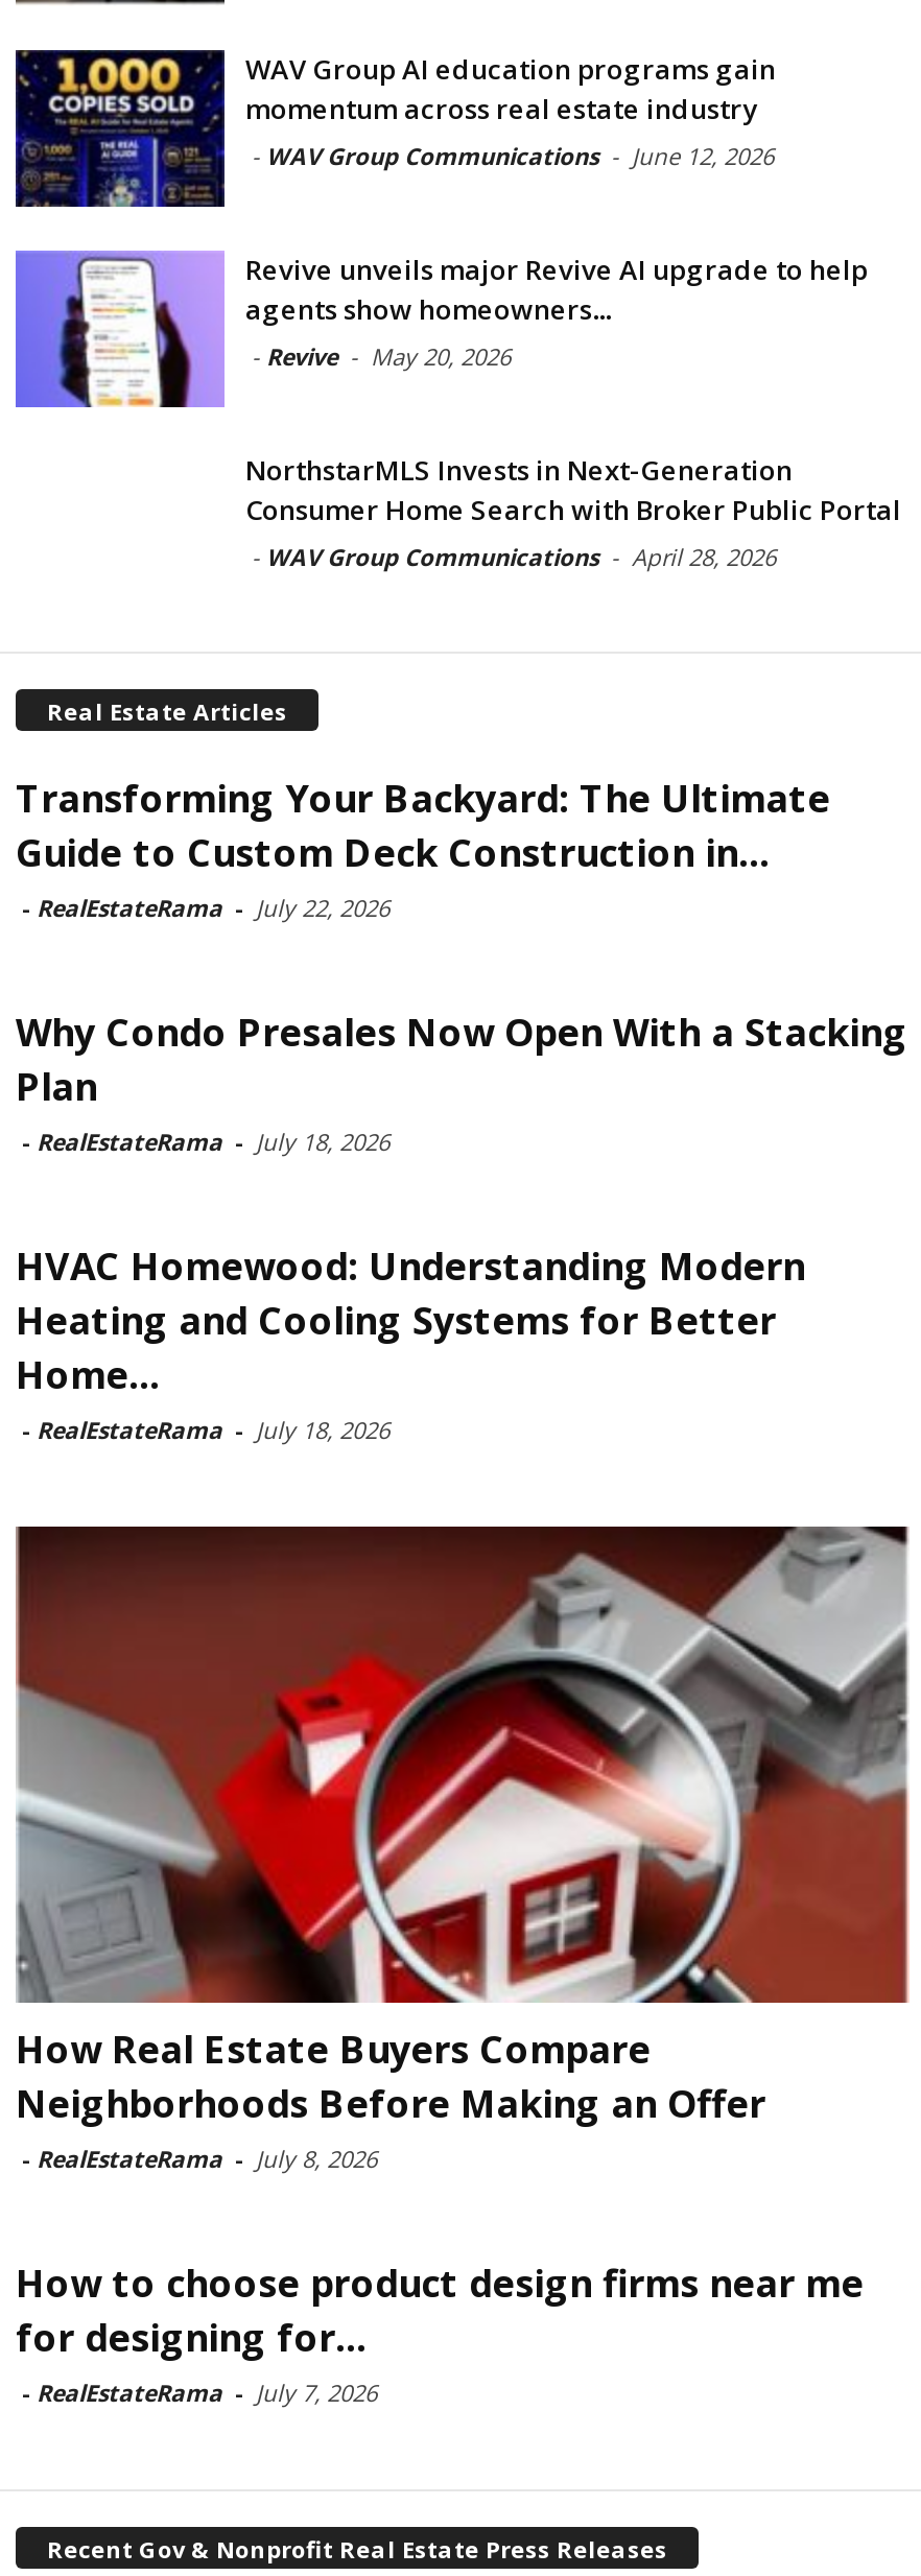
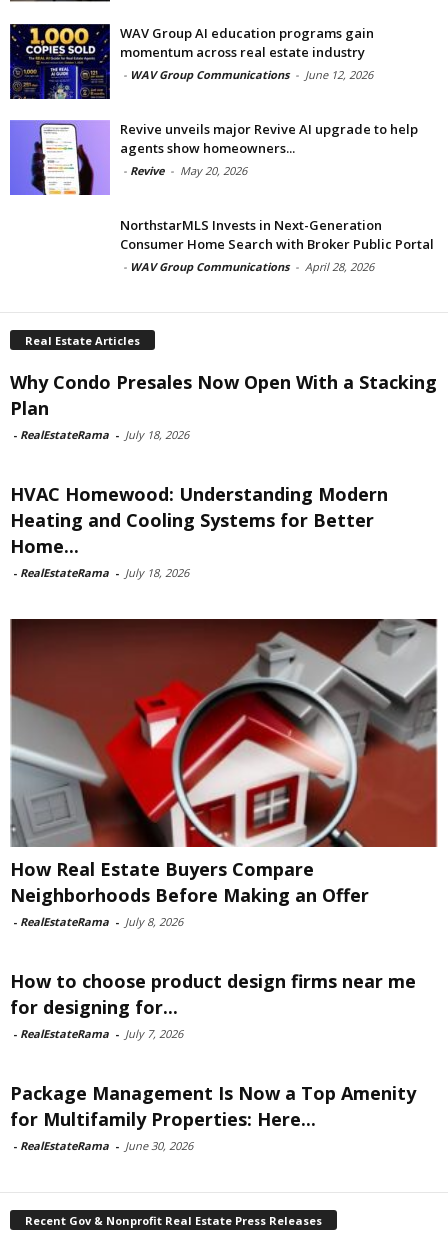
- Transforming Your Backyard: The Ultimate
- Guide to Custom Deck Construction in...
- - RealEstateRama - July 22, 2026

moved up: [image] | Why Condo Presales Now Open With a Stacking | Plan | ... | for designing for... | - RealEstateRama - July 7, 2026

+ Package Management Is Now a Top Amenity
+ for Multifamily Properties: Here...
+ - RealEstateRama - June 30, 2026
